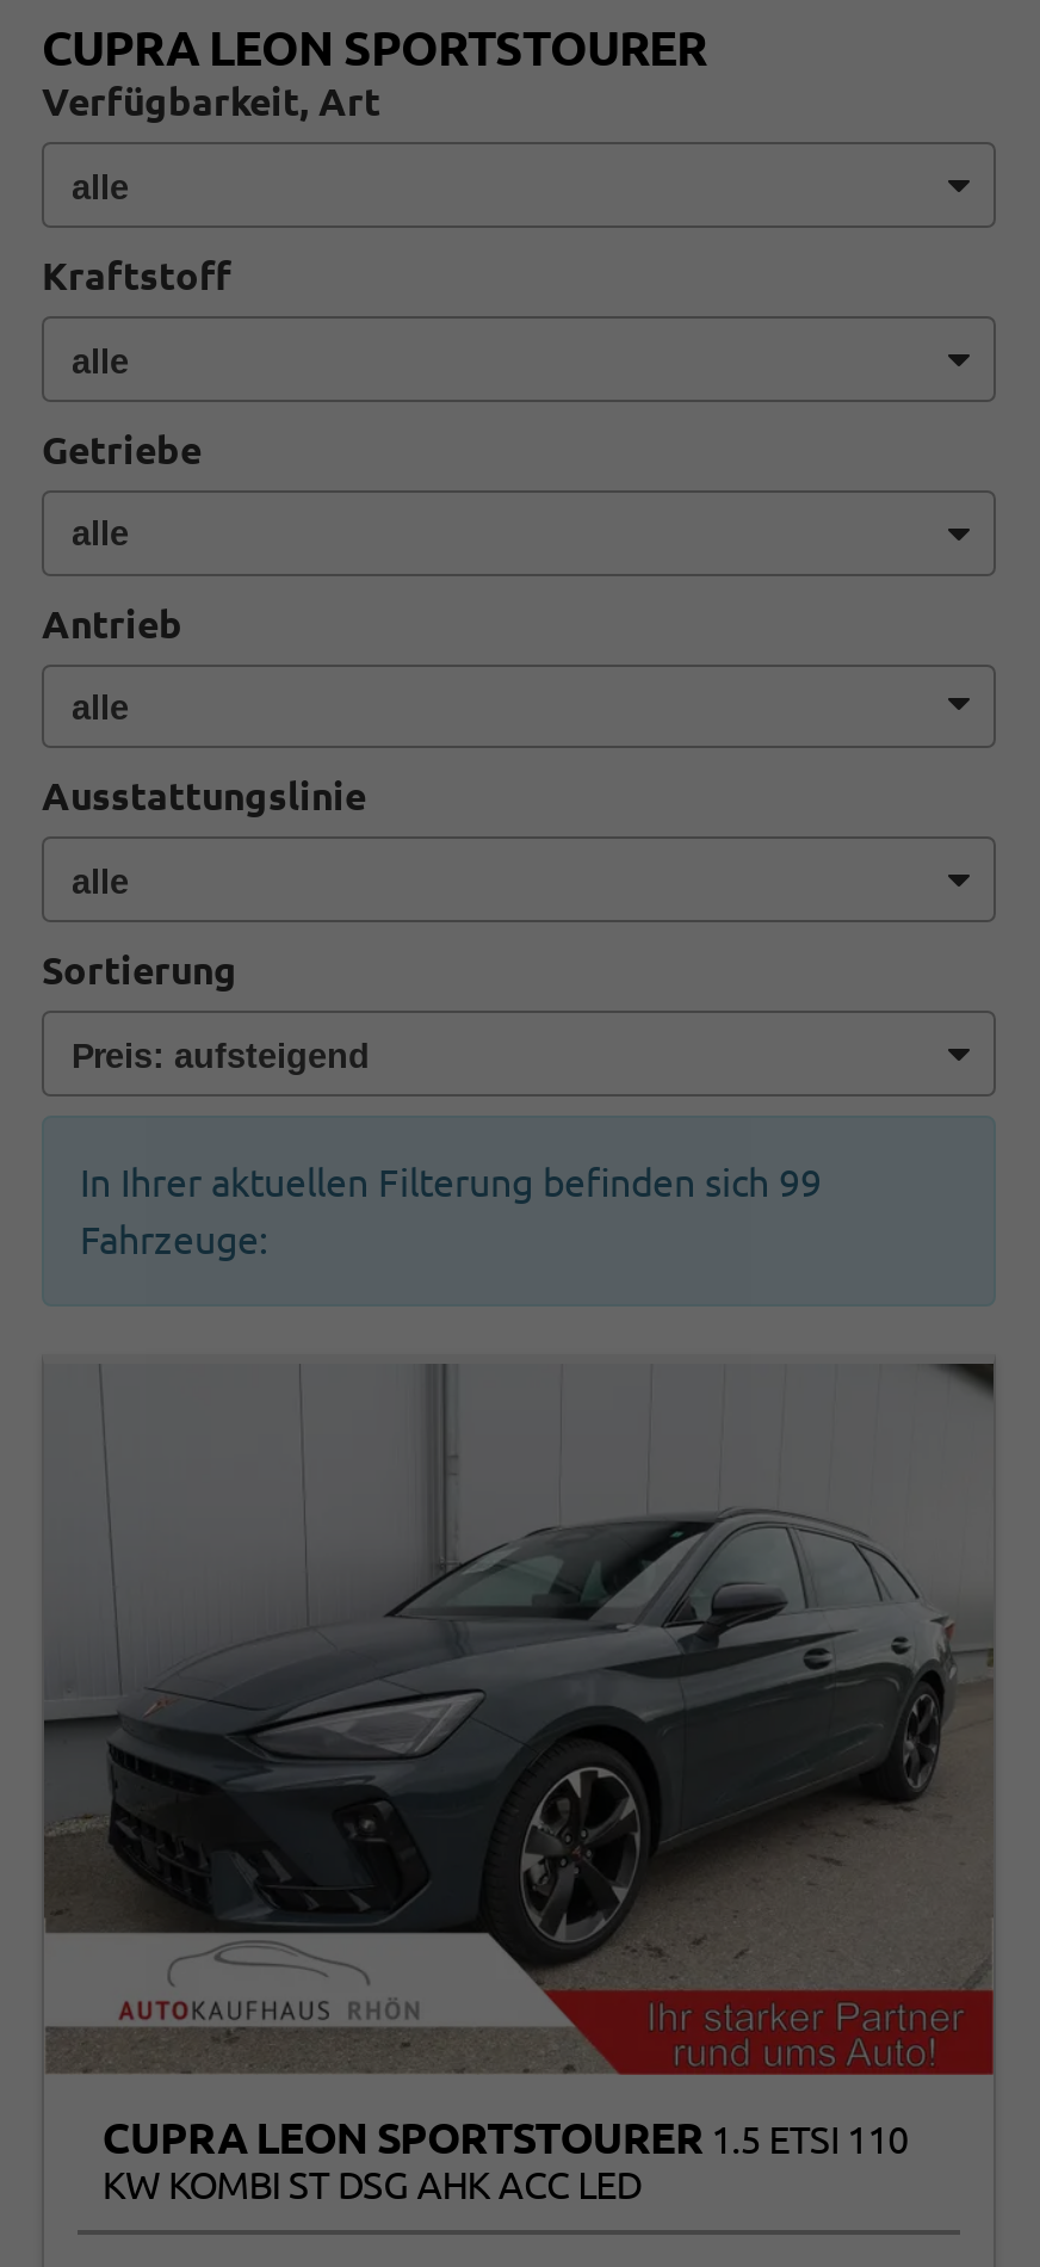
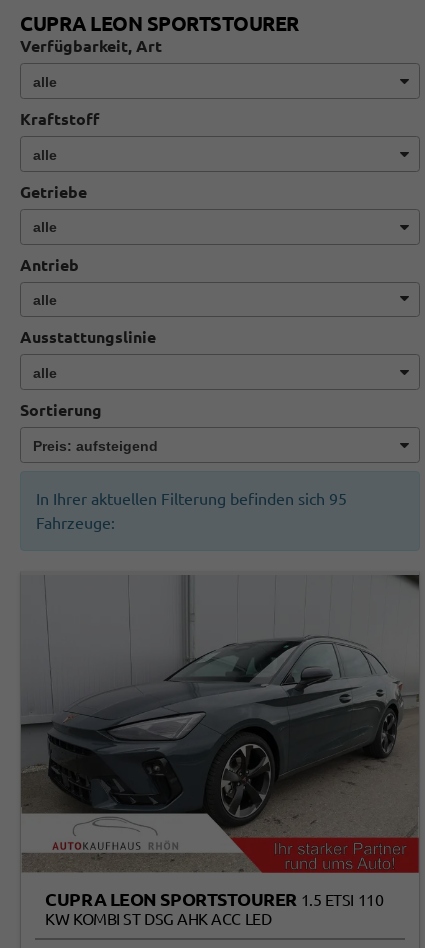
- In Ihrer aktuellen Filterung befinden sich 99
+ In Ihrer aktuellen Filterung befinden sich 95
